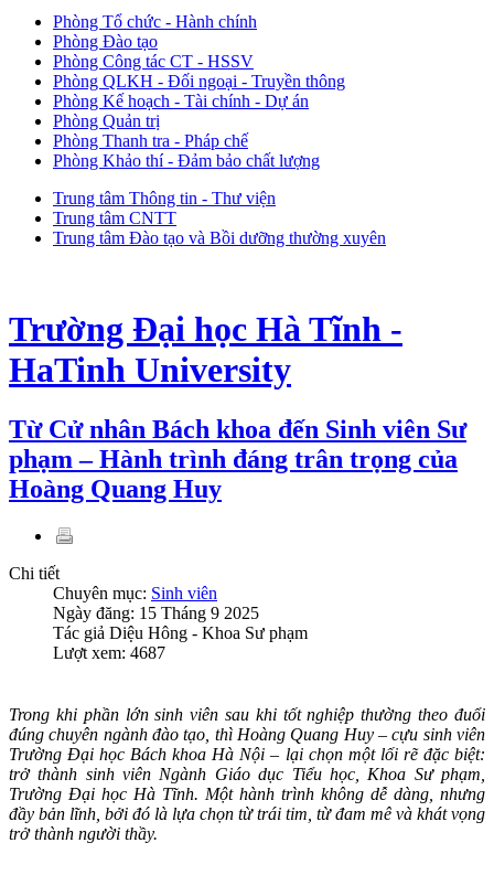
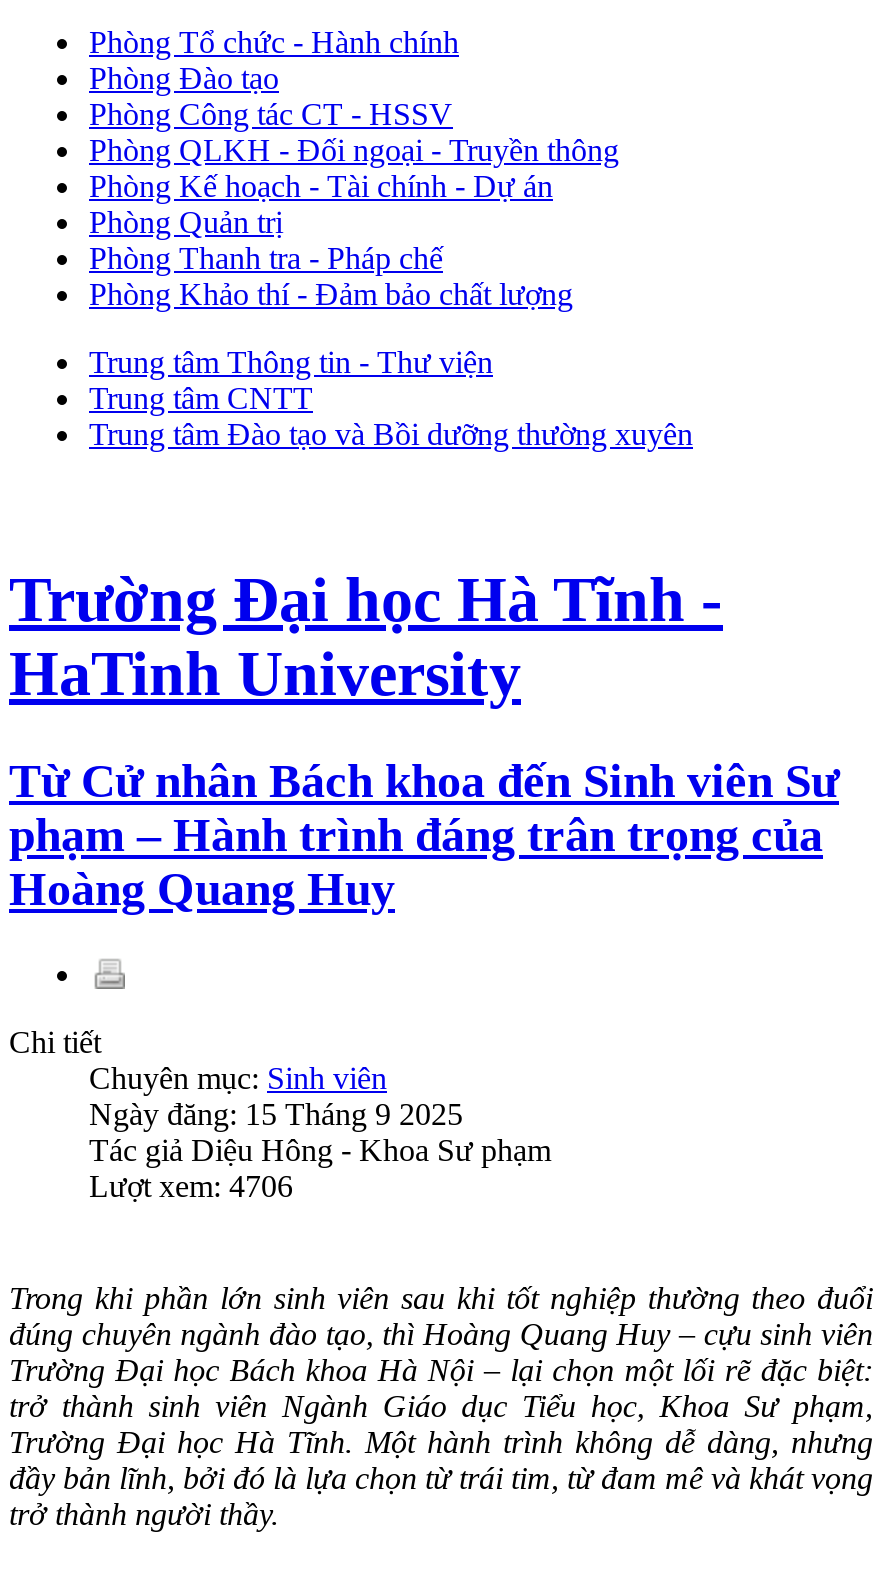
- Lượt xem: 4687
+ Lượt xem: 4706
